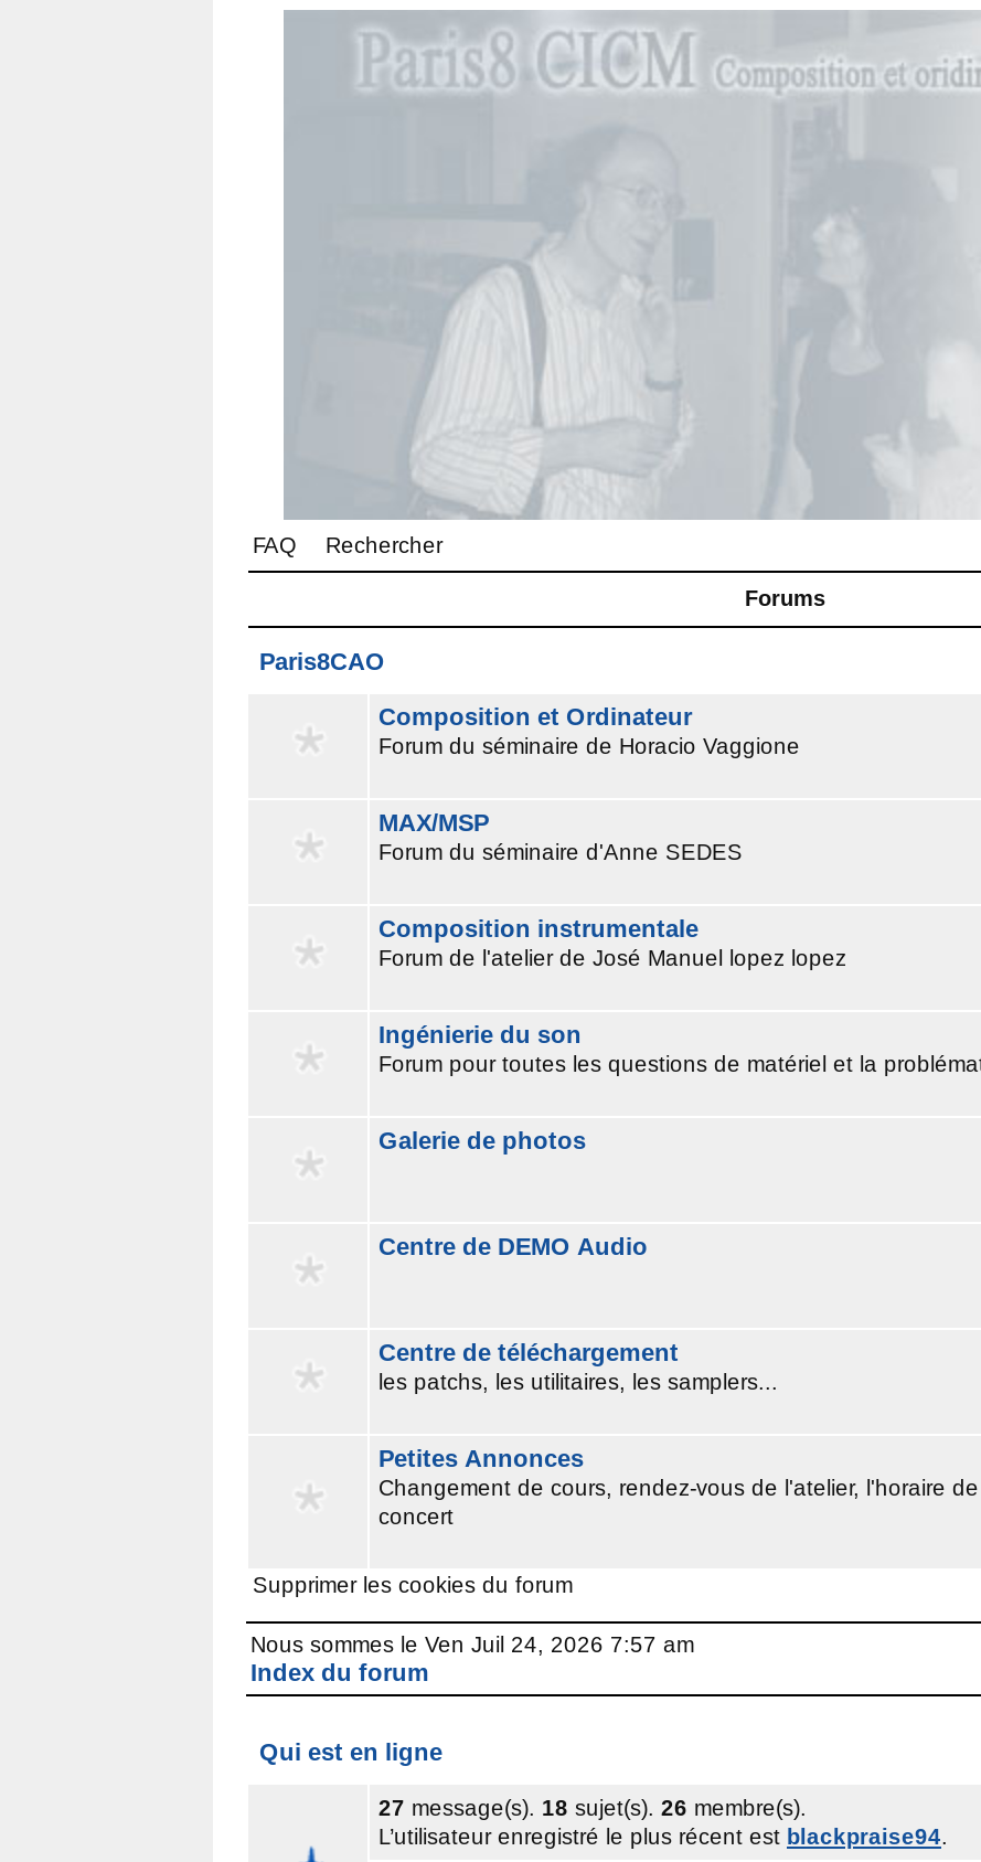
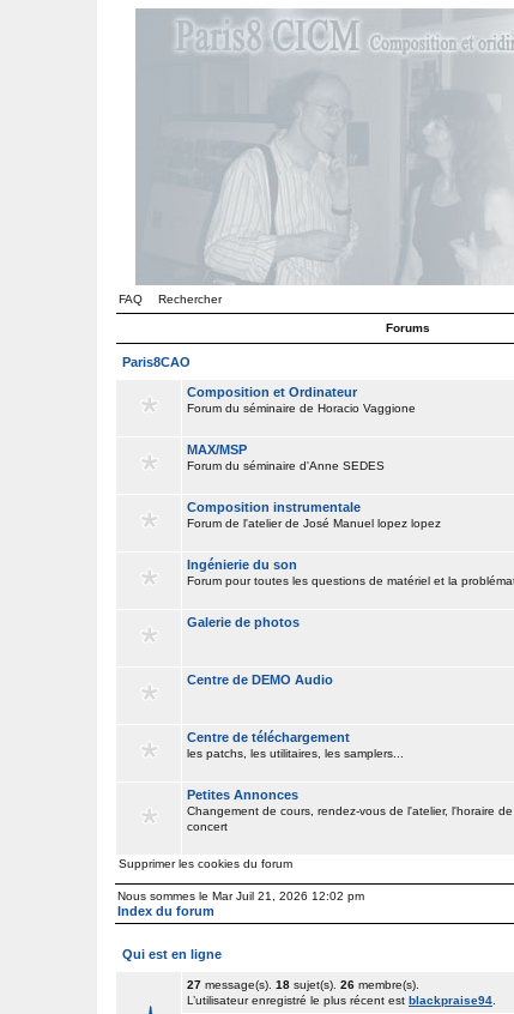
- Nous sommes le Ven Juil 24, 2026 7:57 am
+ Nous sommes le Mar Juil 21, 2026 12:02 pm
